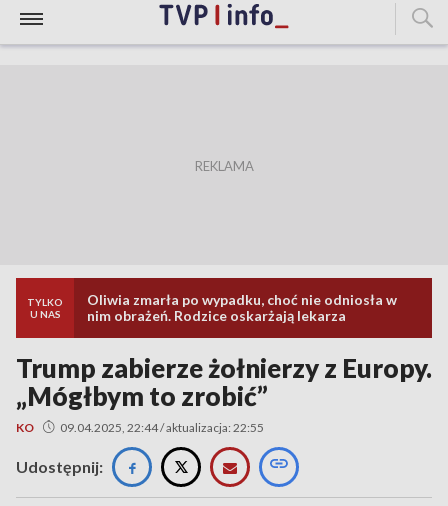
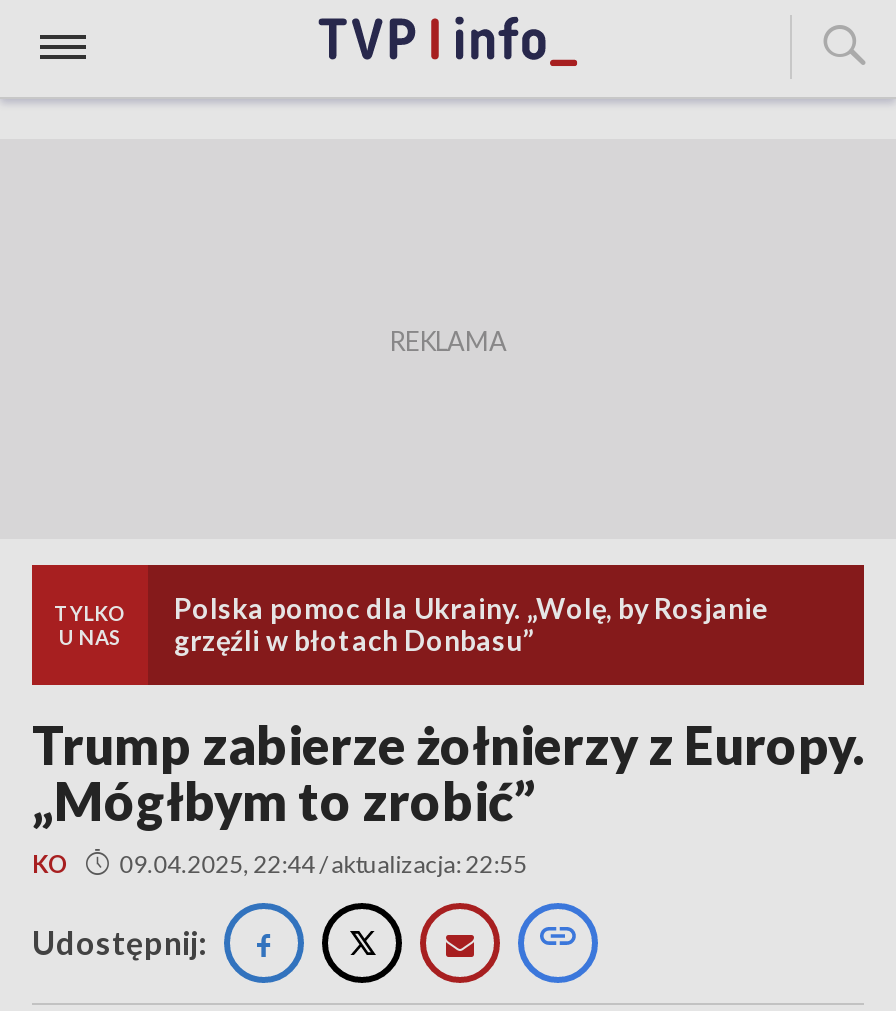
- Oliwia zmarła po wypadku, choć nie odniosła w
- nim obrażeń. Rodzice oskarżają lekarza
+ Polska pomoc dla Ukrainy. „Wolę, by Rosjanie
+ grzęźli w błotach Donbasu”
